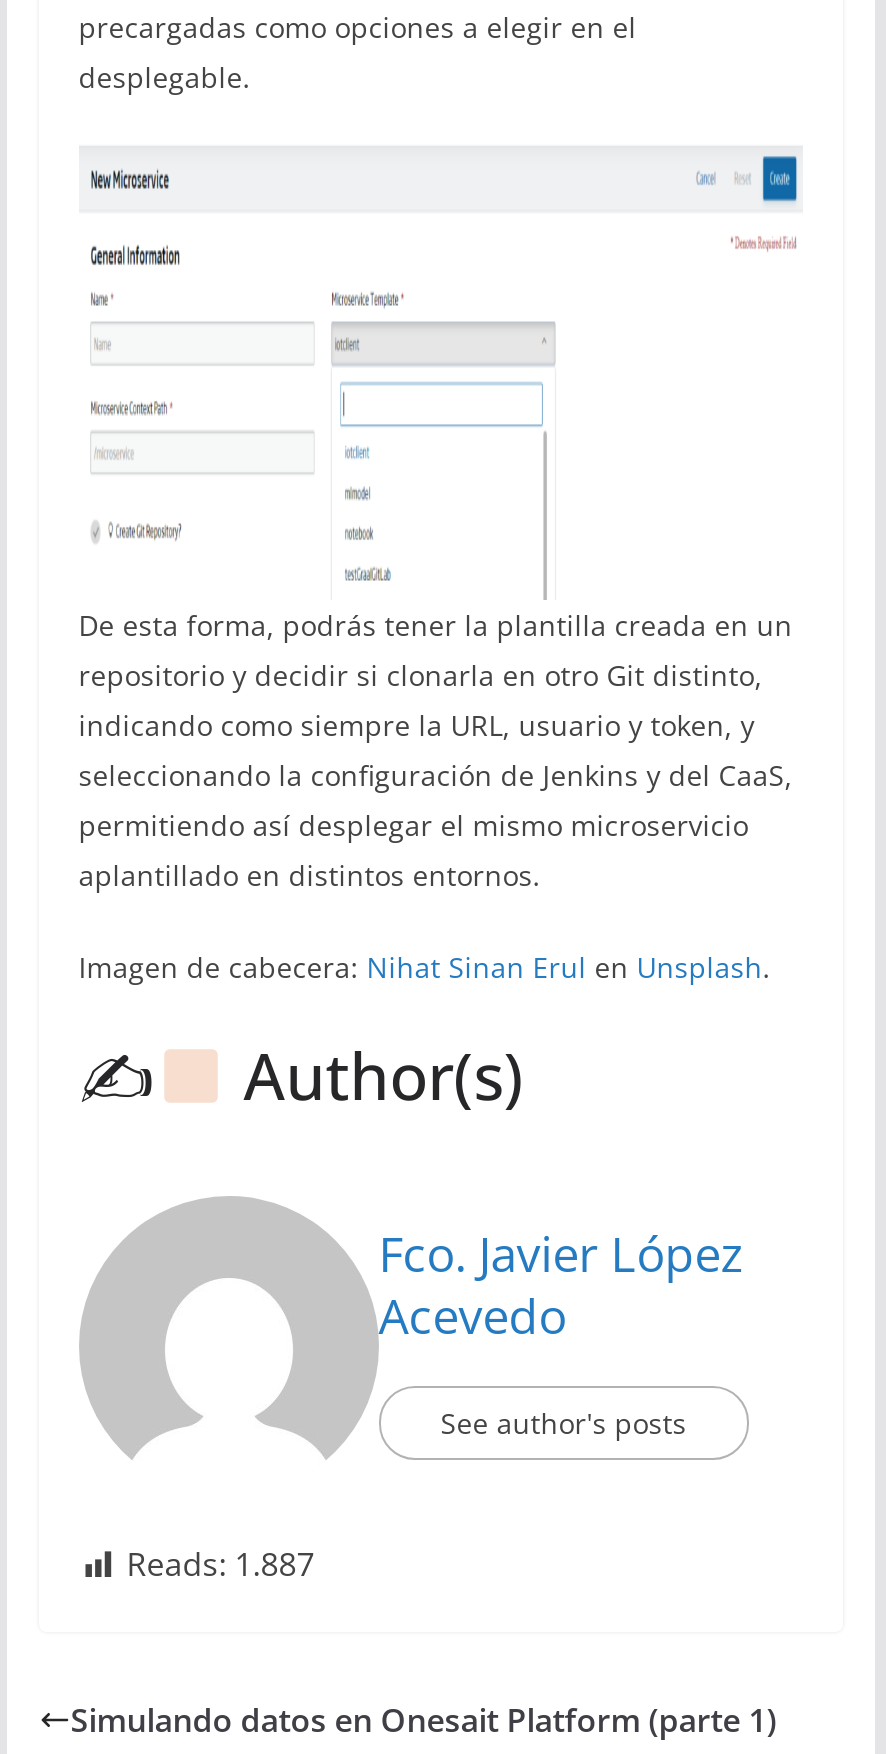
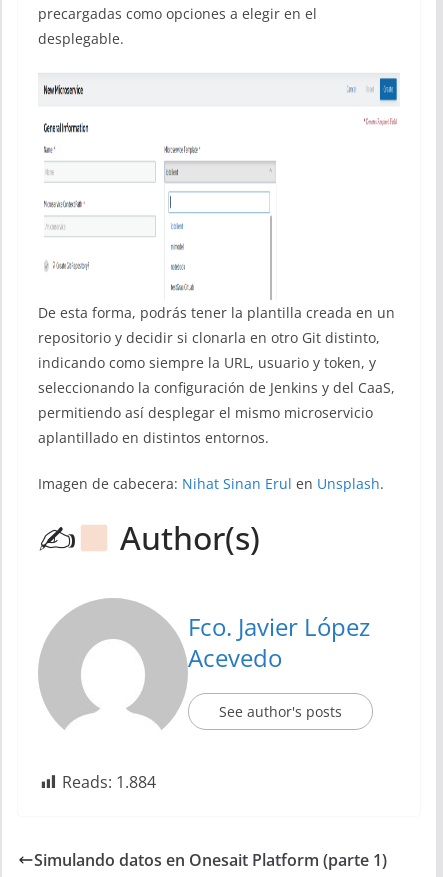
- Reads: 1.887
+ Reads: 1.884
